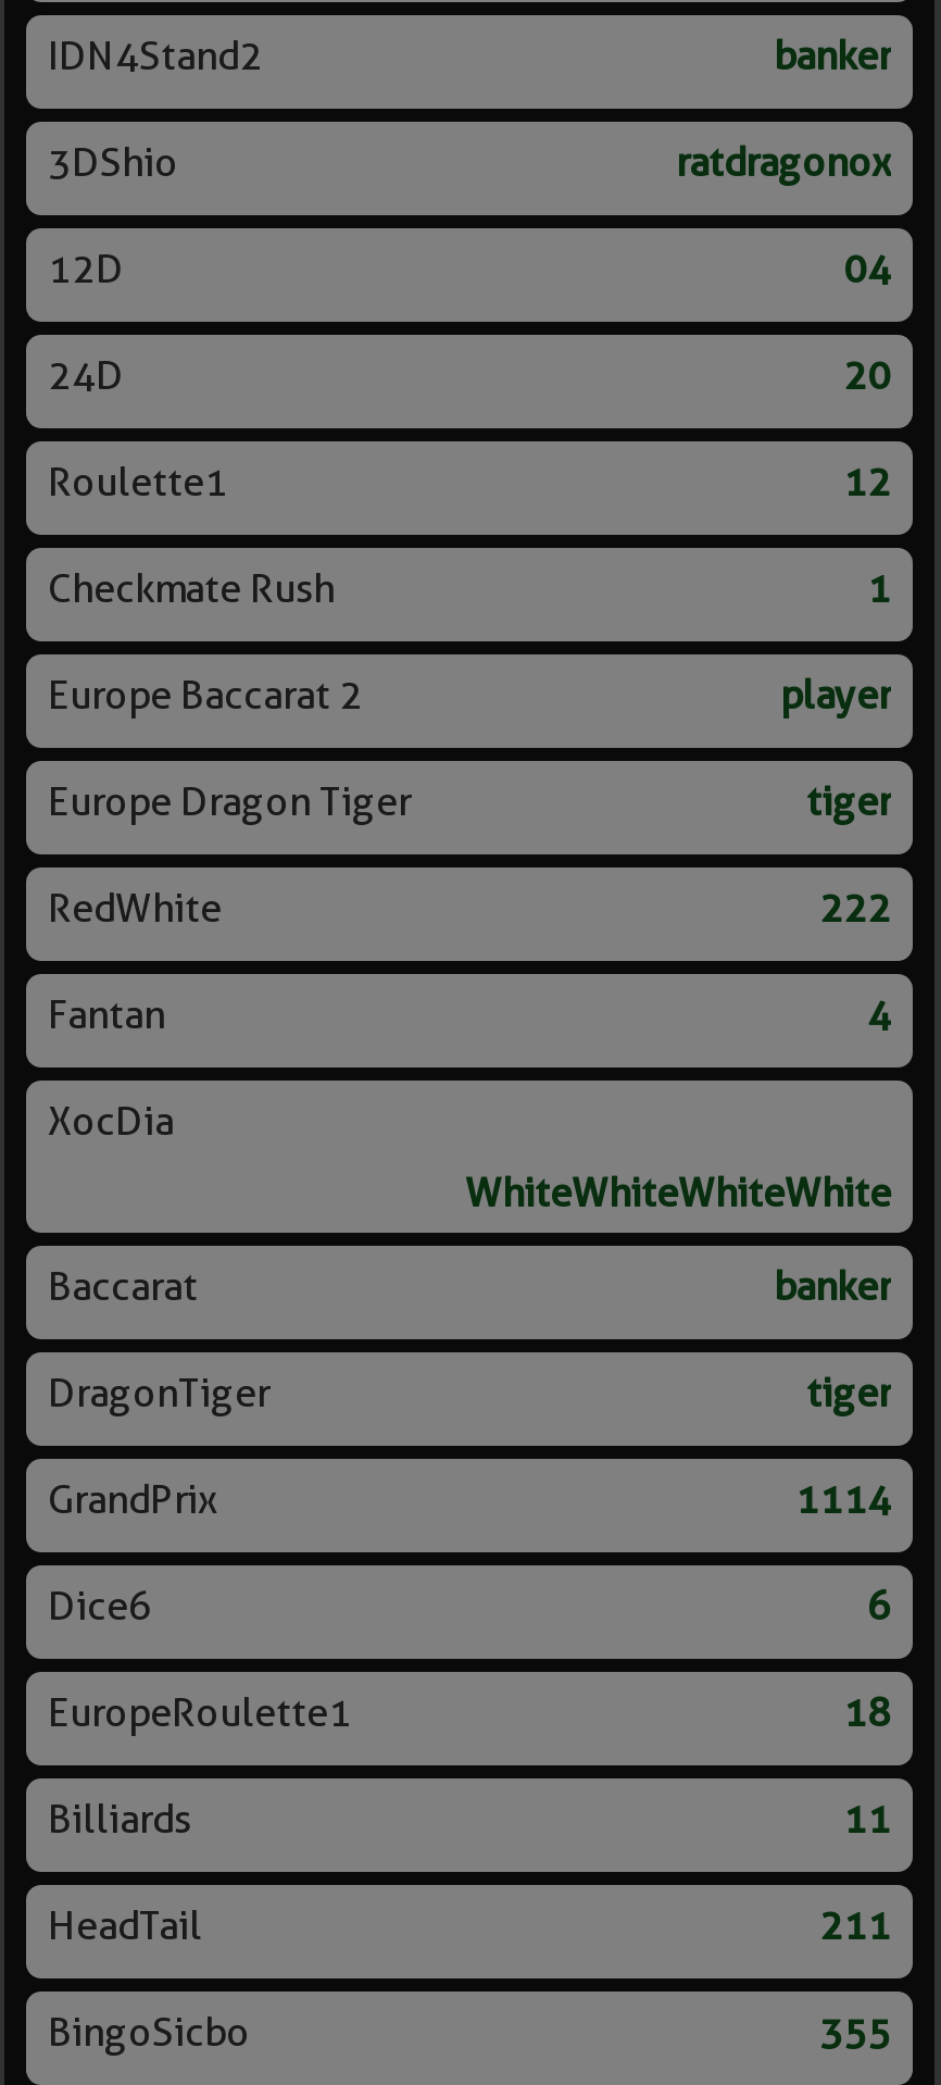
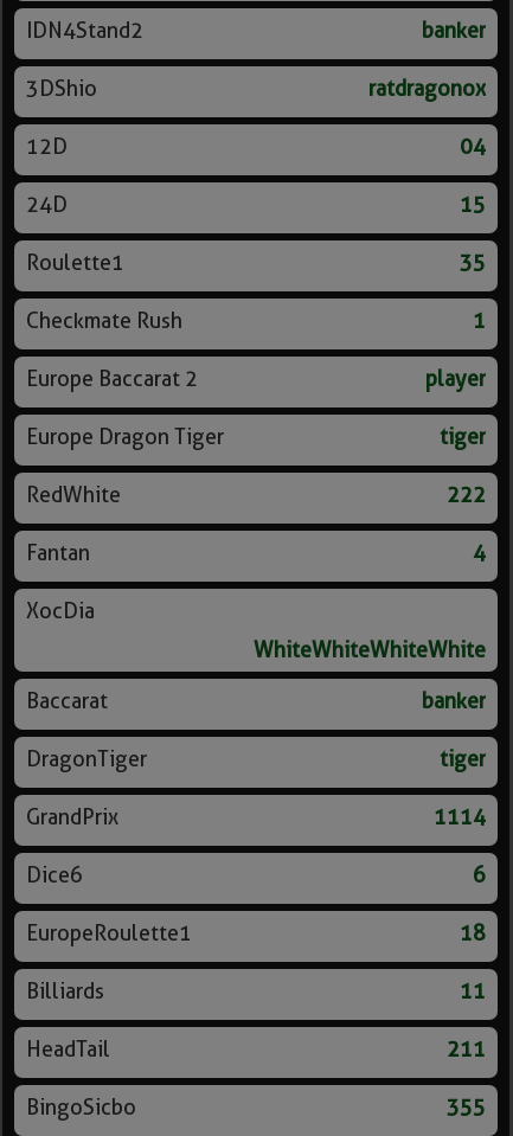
- 20
+ 15

- 12
+ 35
